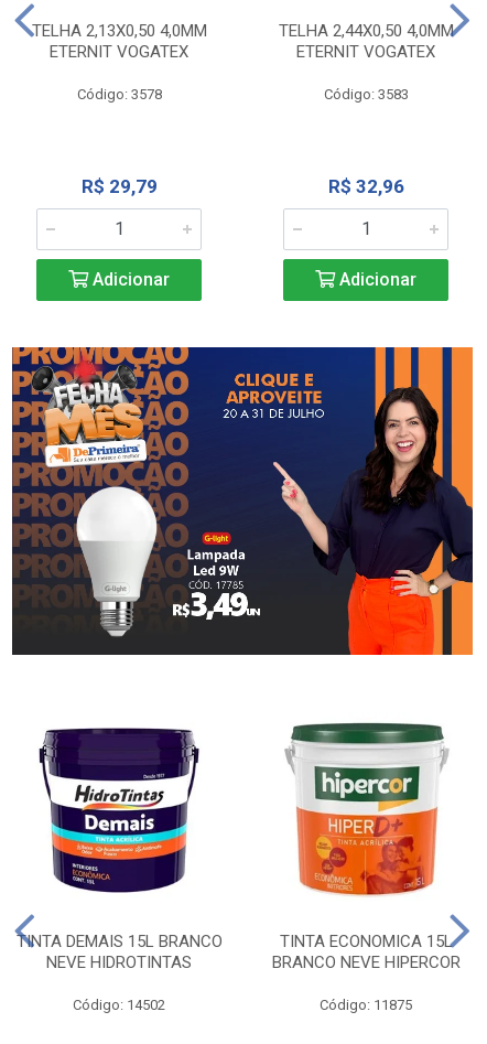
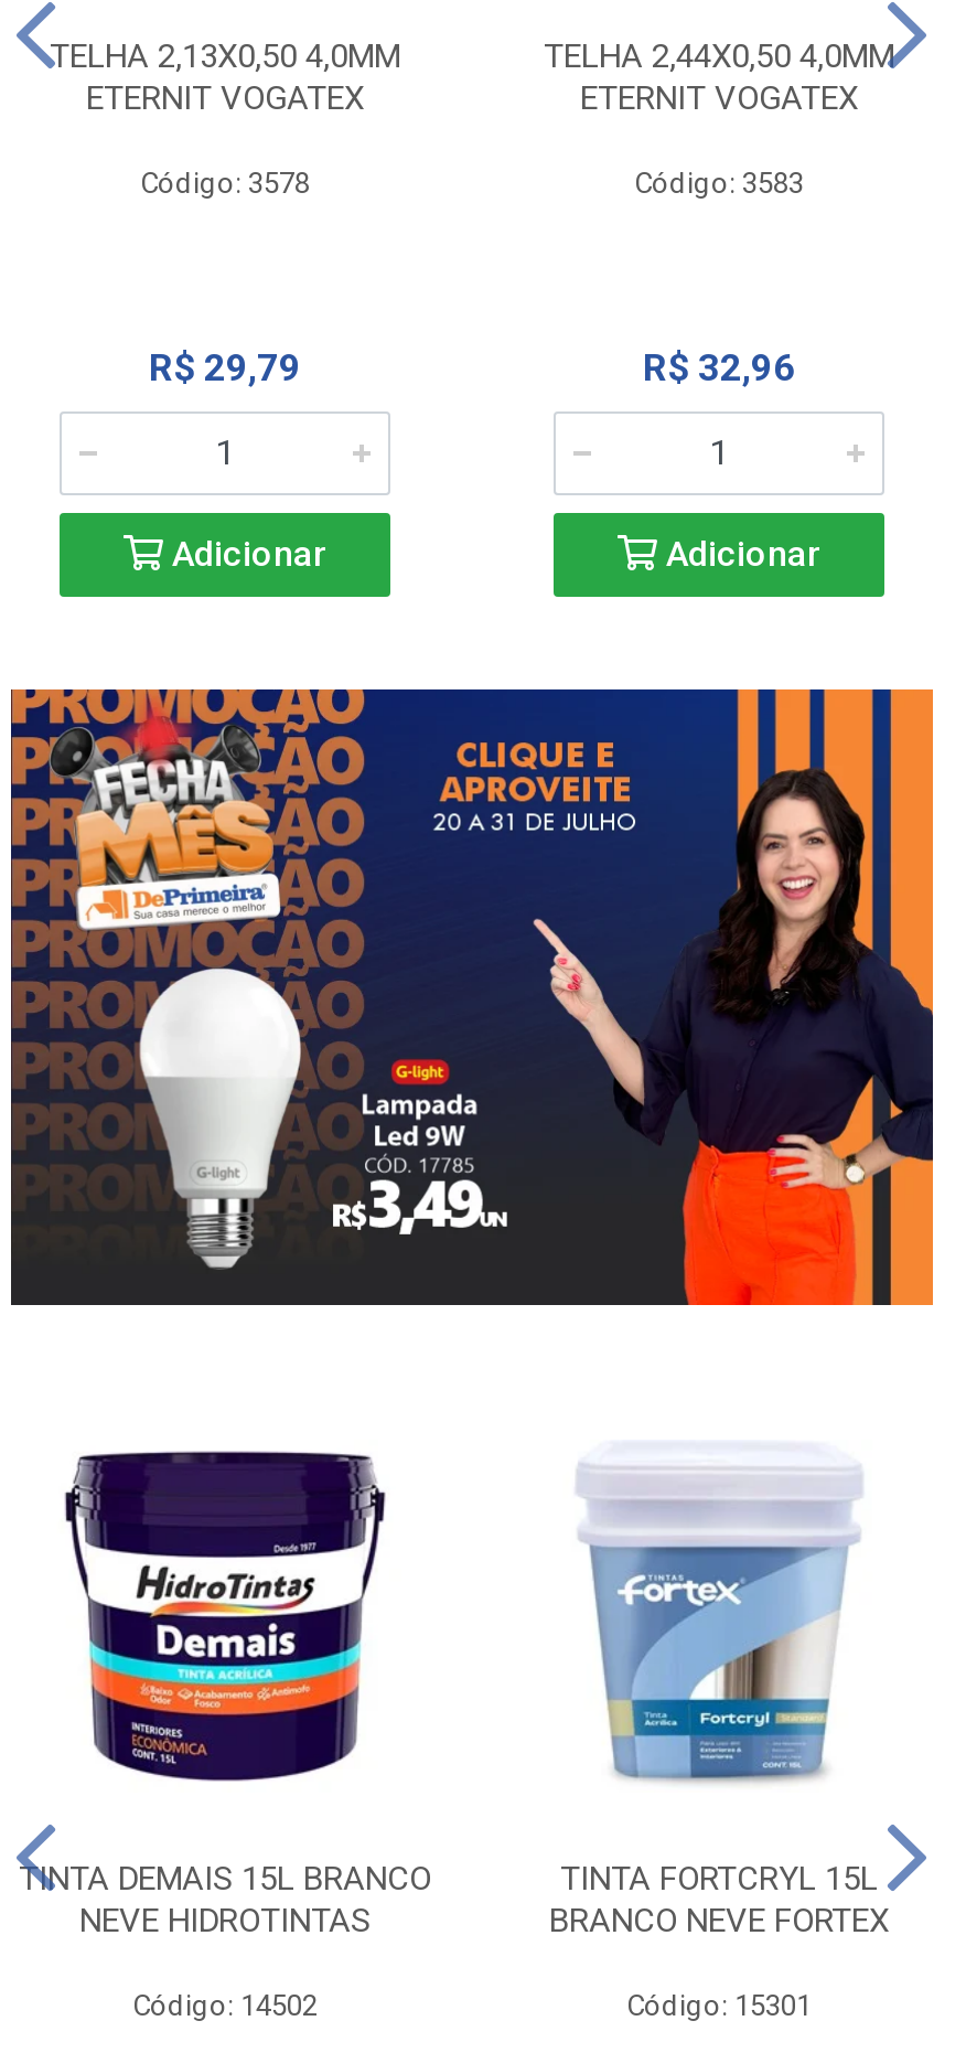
- [image]
- TINTA ECONOMICA 15L
+ [image]
+ TINTA FORTCRYL 15L

- BRANCO NEVE HIPERCOR
+ BRANCO NEVE FORTEX

- Código: 11875
+ Código: 15301
